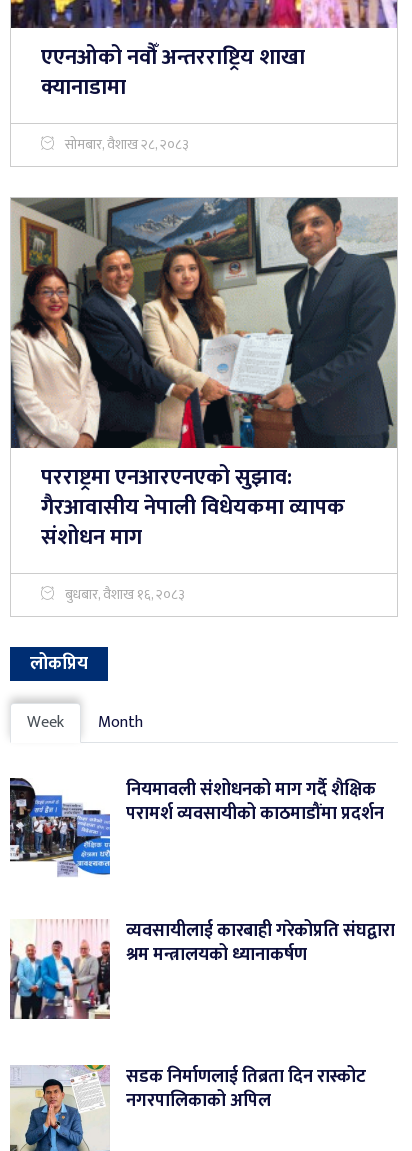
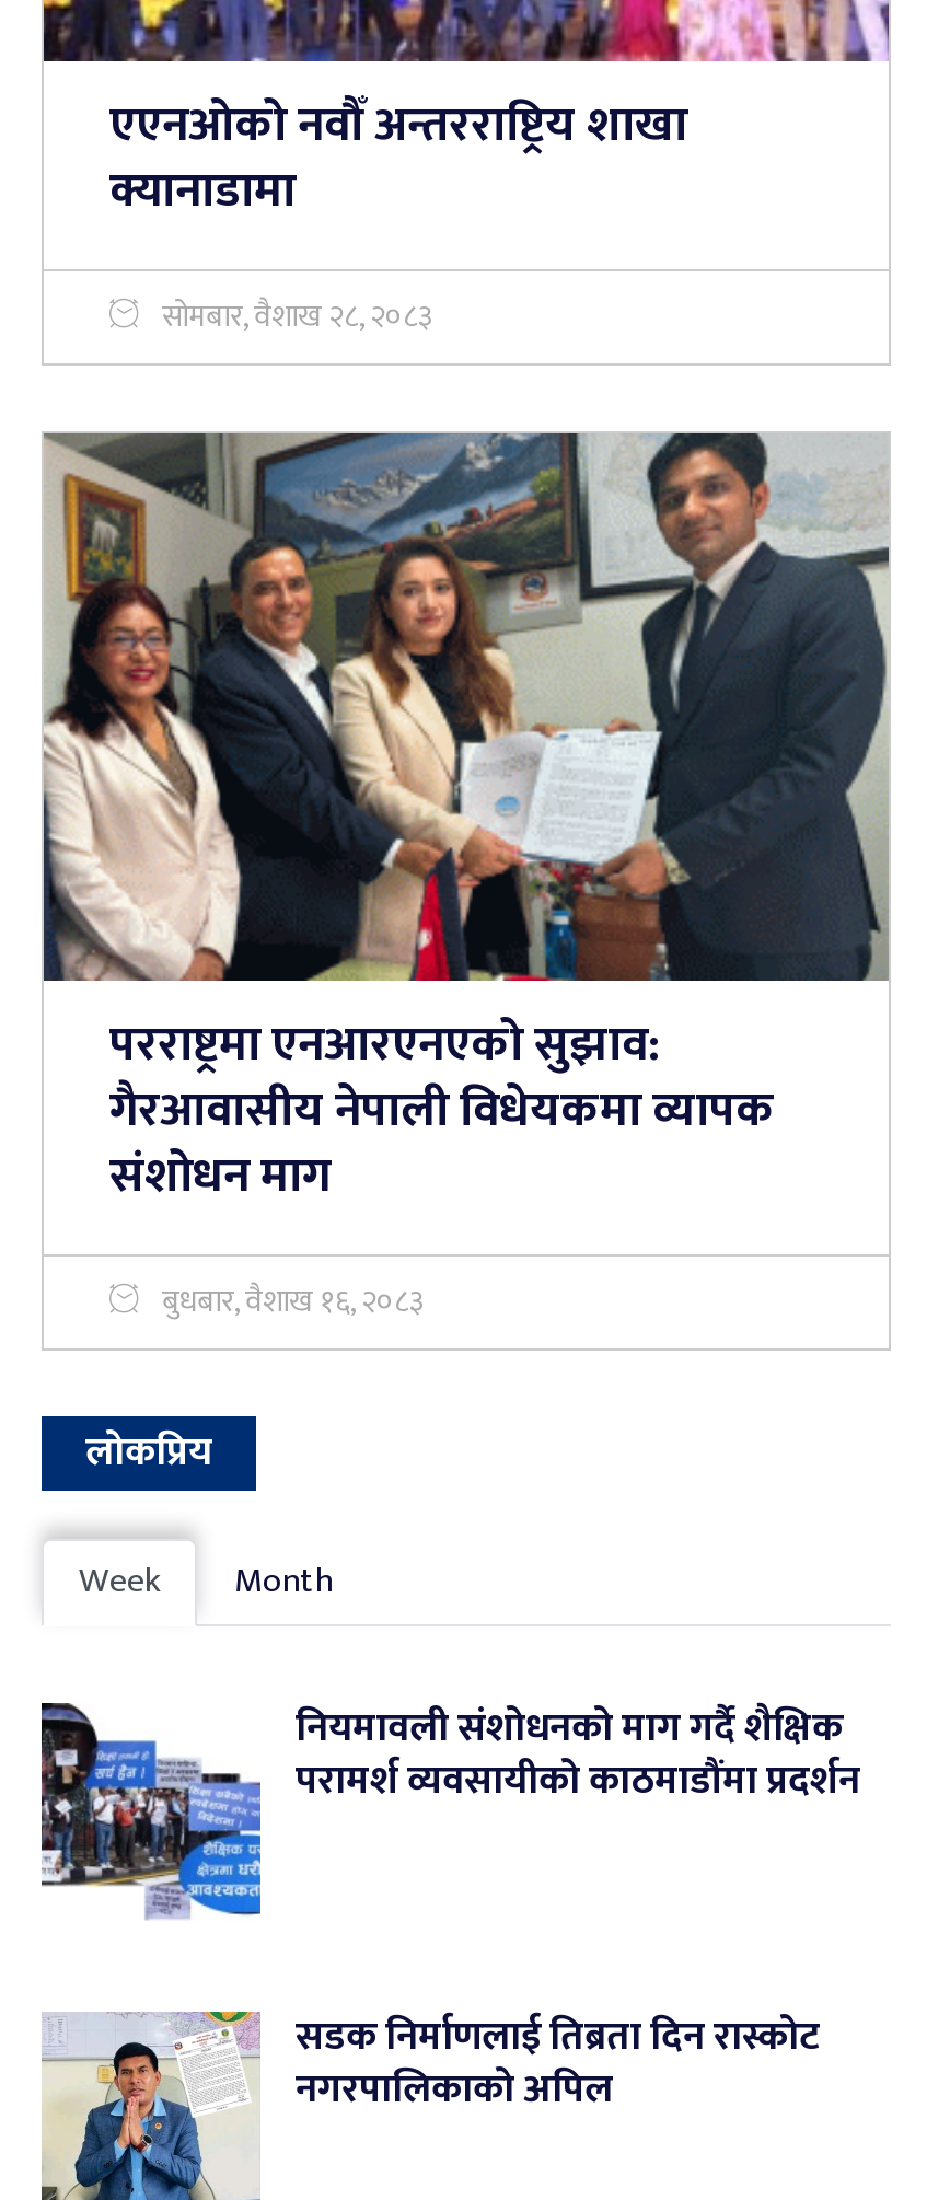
- [image]
- व्यवसायीलाई कारबाही गरेकोप्रति संघद्वारा
- श्रम मन्त्रालयको ध्यानाकर्षण
